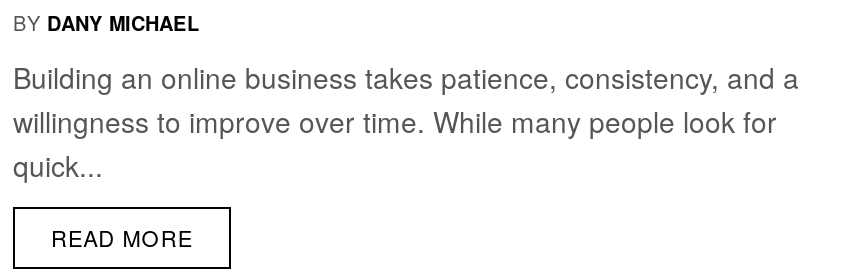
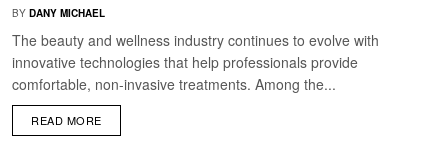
- Building an online business takes patience, consistency, and a
- willingness to improve over time. While many people look for
- quick...
+ The beauty and wellness industry continues to evolve with
+ innovative technologies that help professionals provide
+ comfortable, non-invasive treatments. Among the...
